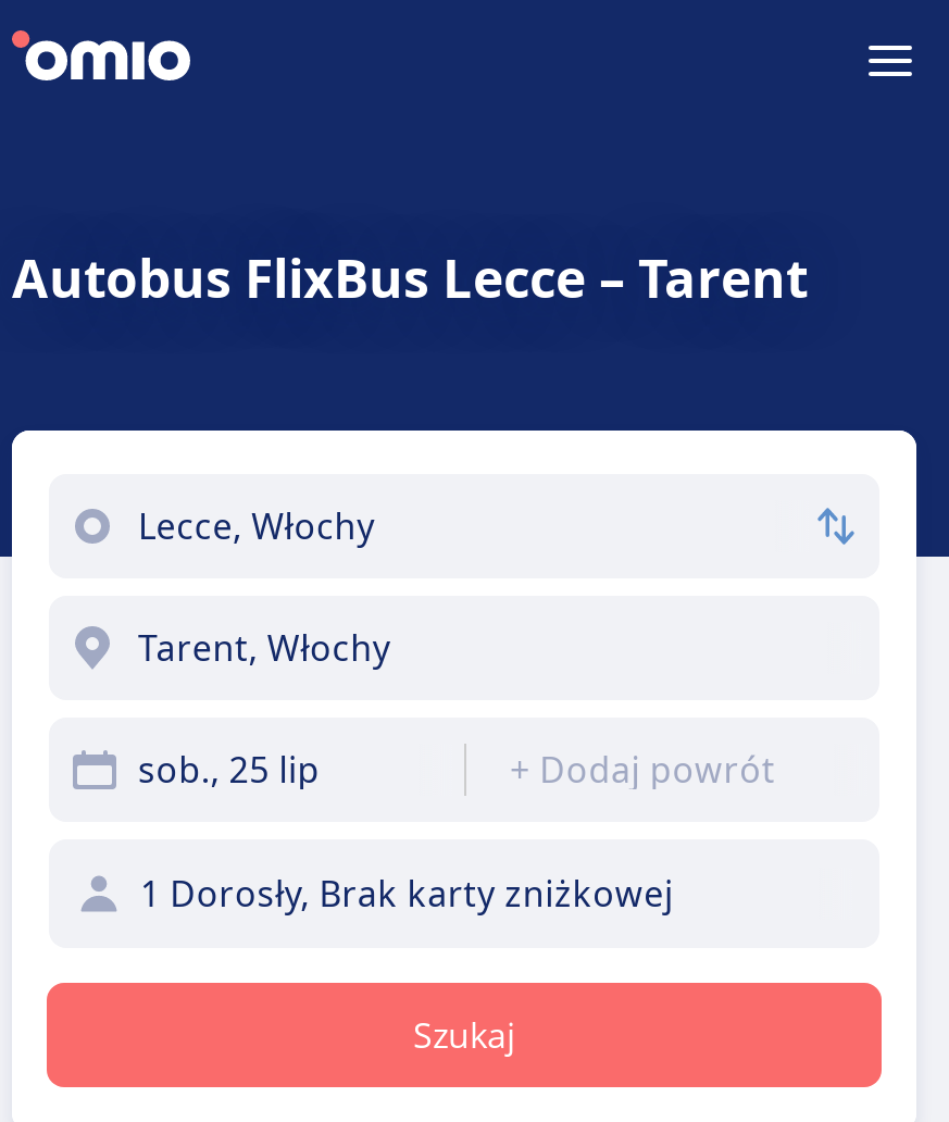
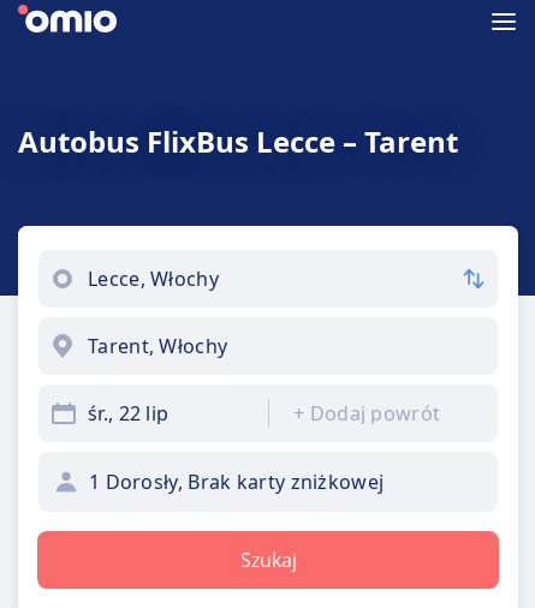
- sob., 25 lip
+ śr., 22 lip
